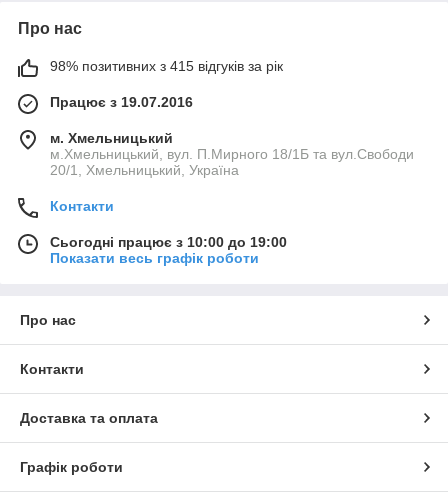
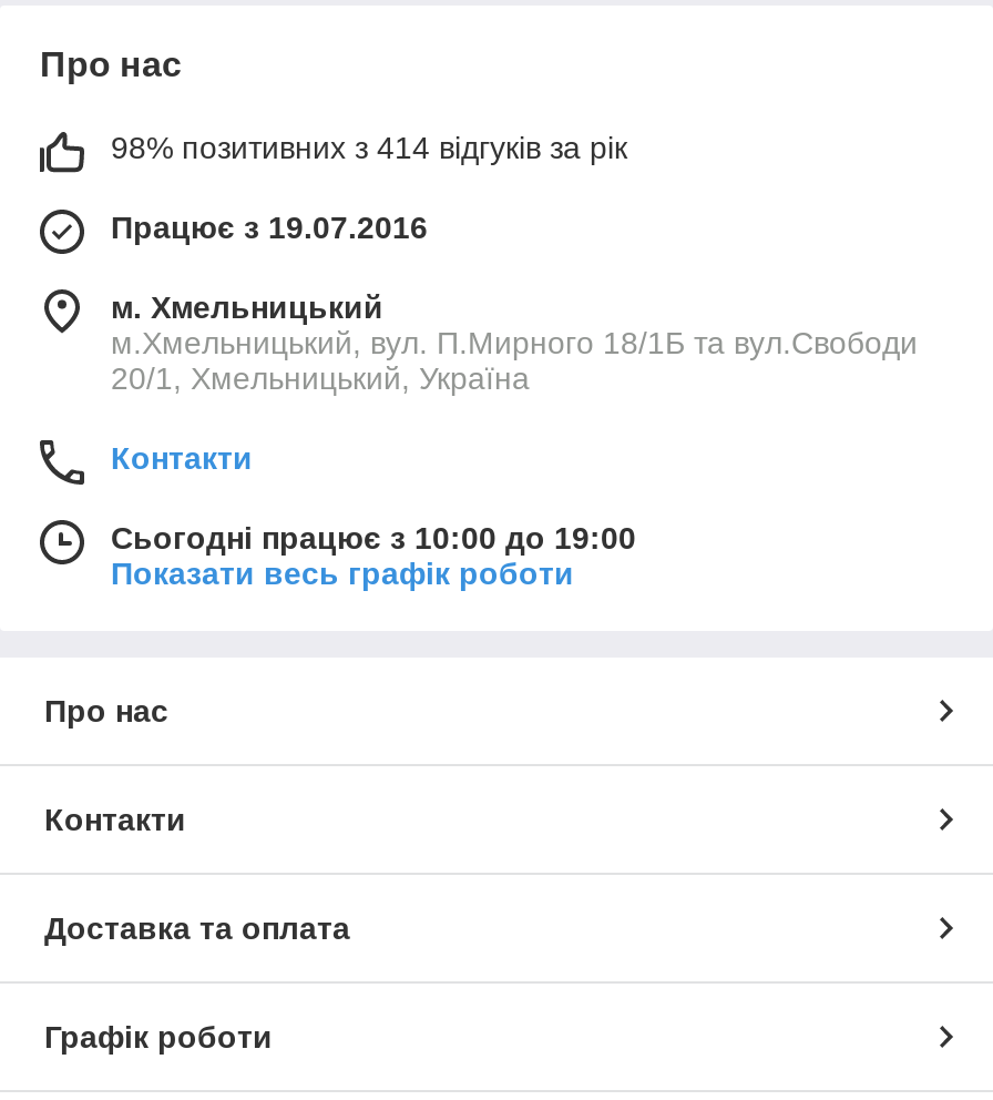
- 98% позитивних з 415 відгуків за рік
+ 98% позитивних з 414 відгуків за рік
